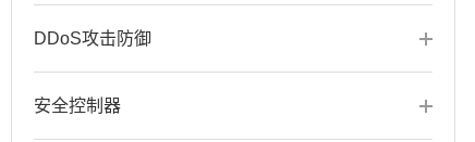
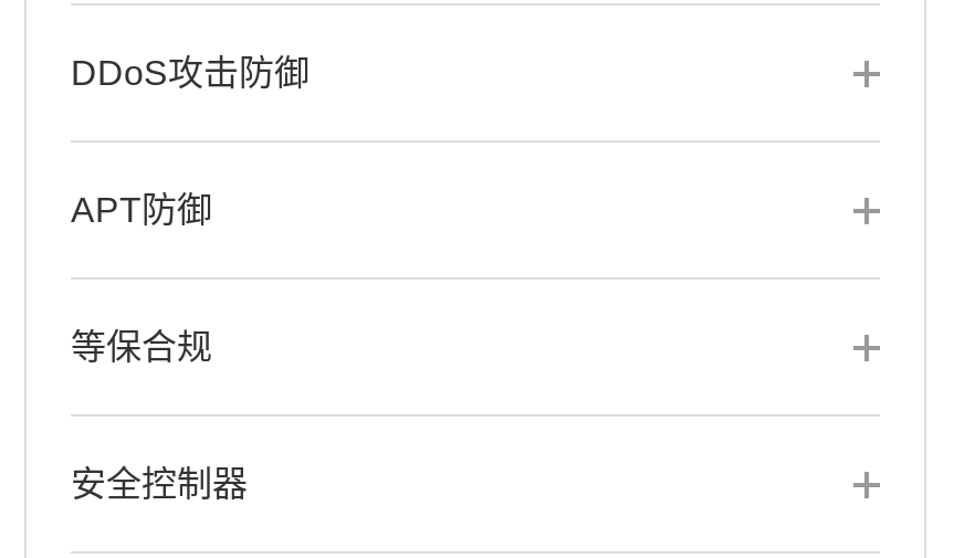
+ APT防御

+ 等保合规
